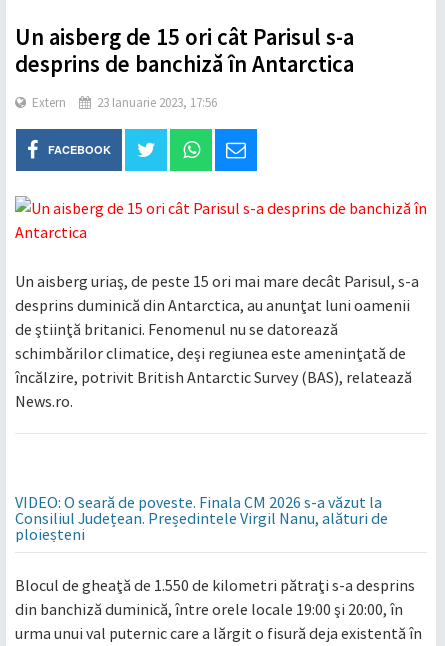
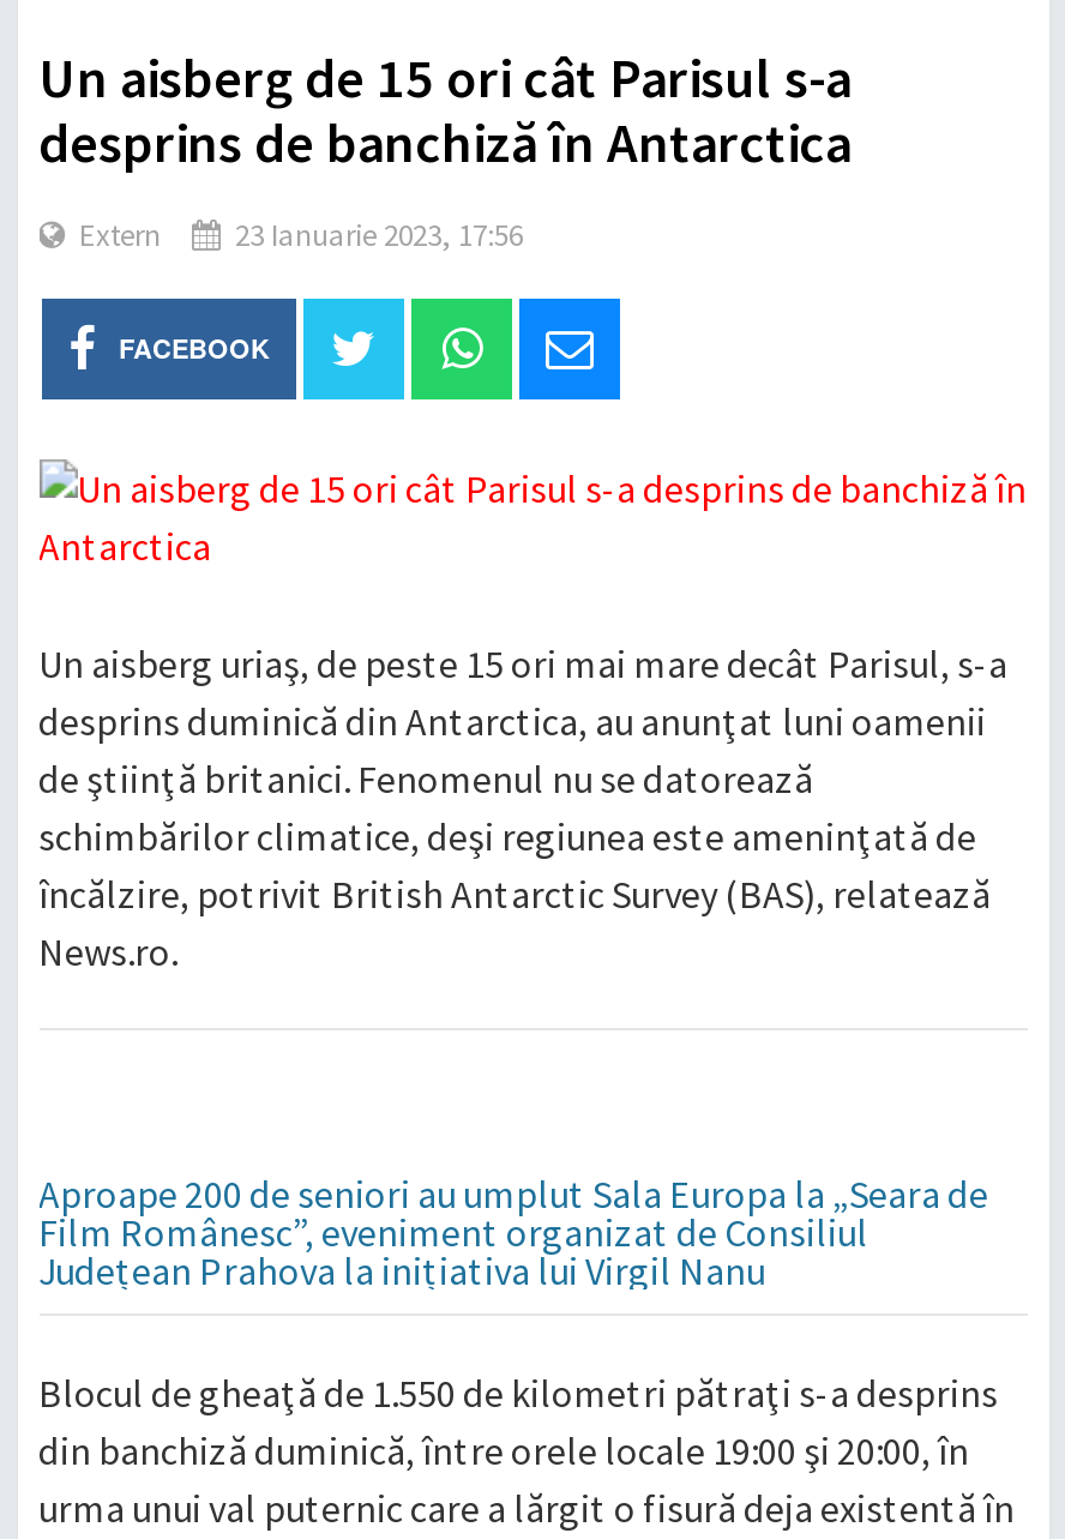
- VIDEO: O seară de poveste. Finala CM 2026 s-a văzut la
- Consiliul Județean. Președintele Virgil Nanu, alături de
- ploieșteni
+ Aproape 200 de seniori au umplut Sala Europa la „Seara de
+ Film Românesc”, eveniment organizat de Consiliul
+ Județean Prahova la inițiativa lui Virgil Nanu
